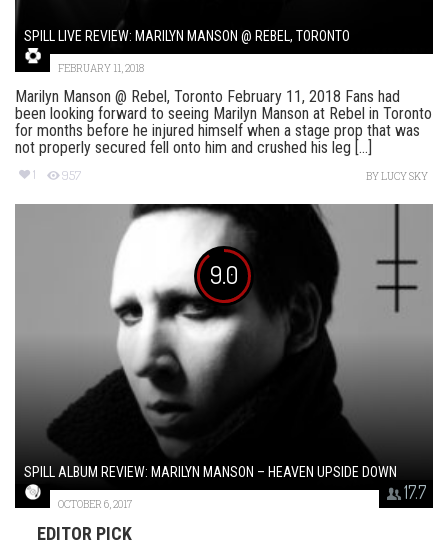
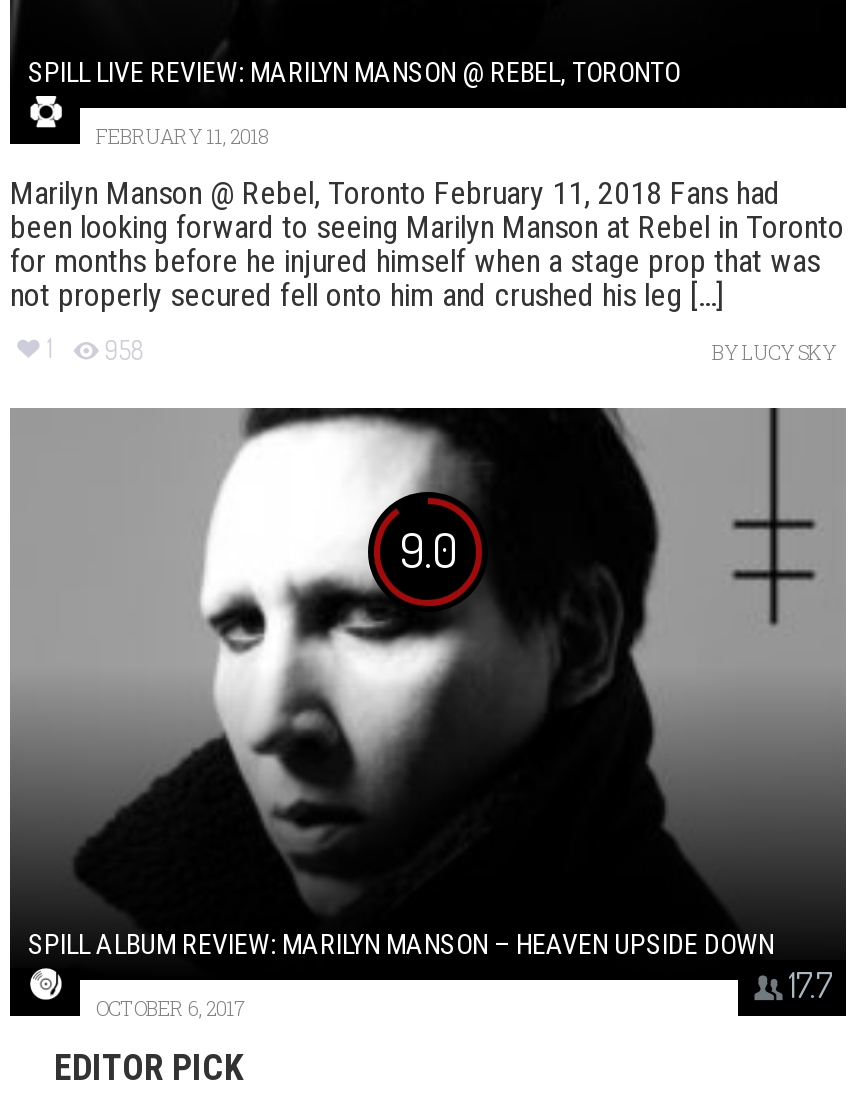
- 957
+ 958
